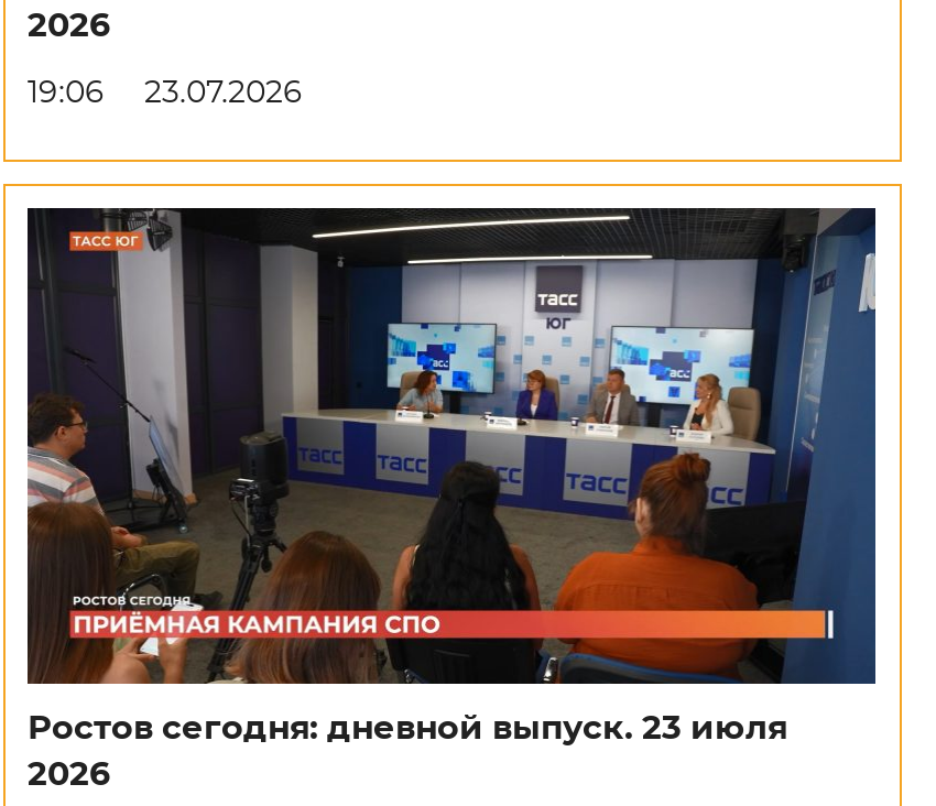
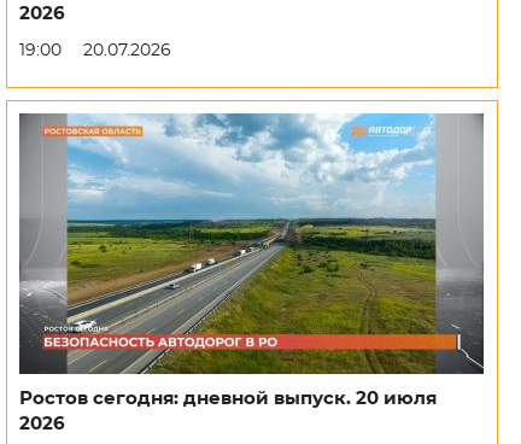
- 19:06
+ 19:00

- 23.07.2026
+ 20.07.2026

- [image]
- Ростов сегодня: дневной выпуск. 23 июля
+ [image]
+ Ростов сегодня: дневной выпуск. 20 июля
